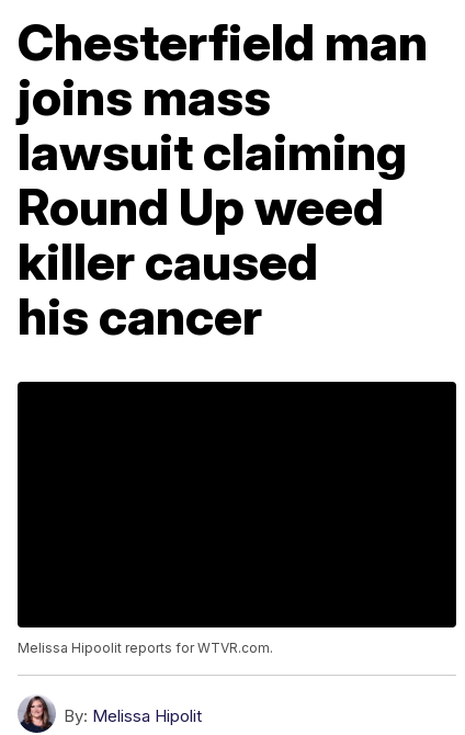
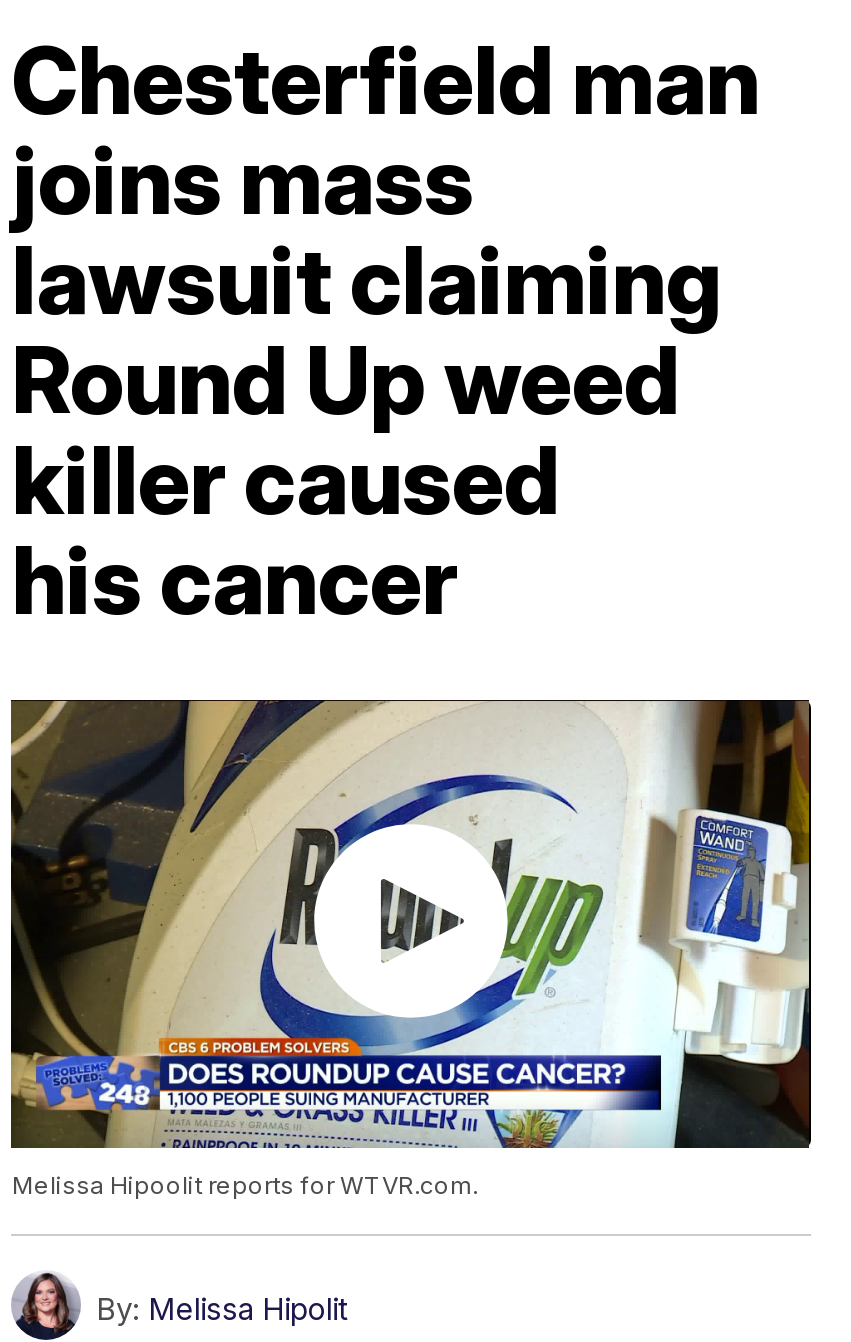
+ [image]
